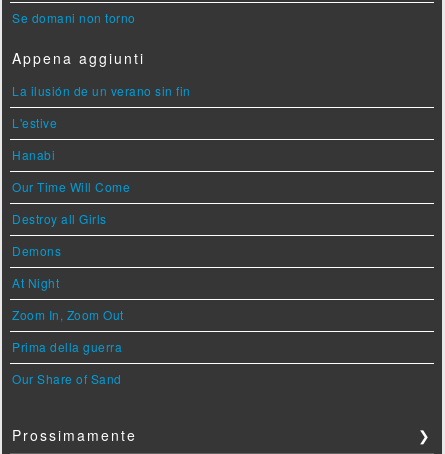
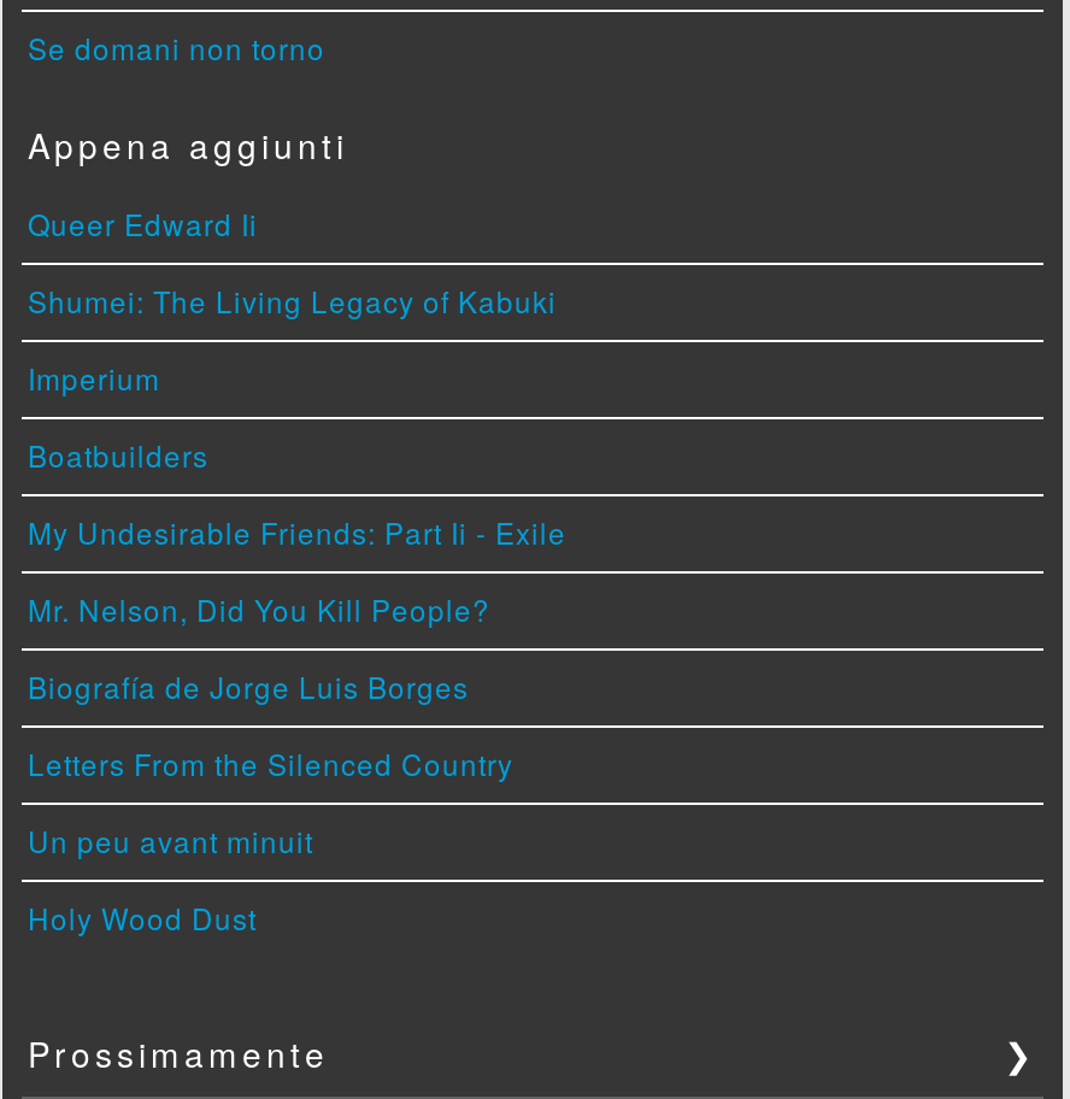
- La ilusión de un verano sin fin
+ Queer Edward Ii

- L'estive
+ Shumei: The Living Legacy of Kabuki

- Hanabi
+ Imperium

- Our Time Will Come
+ Boatbuilders

- Destroy all Girls
+ My Undesirable Friends: Part Ii - Exile

- Demons
+ Mr. Nelson, Did You Kill People?

- At Night
+ Biografía de Jorge Luis Borges

- Zoom In, Zoom Out
+ Letters From the Silenced Country

- Prima della guerra
+ Un peu avant minuit

- Our Share of Sand
+ Holy Wood Dust
